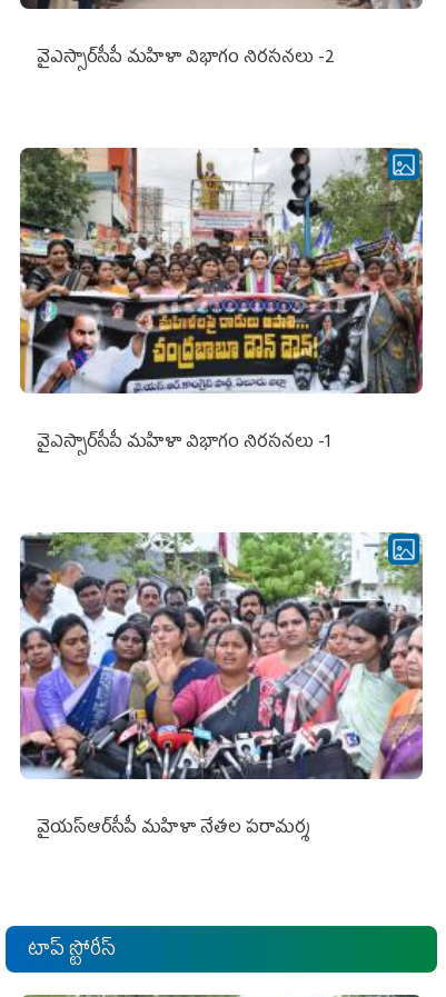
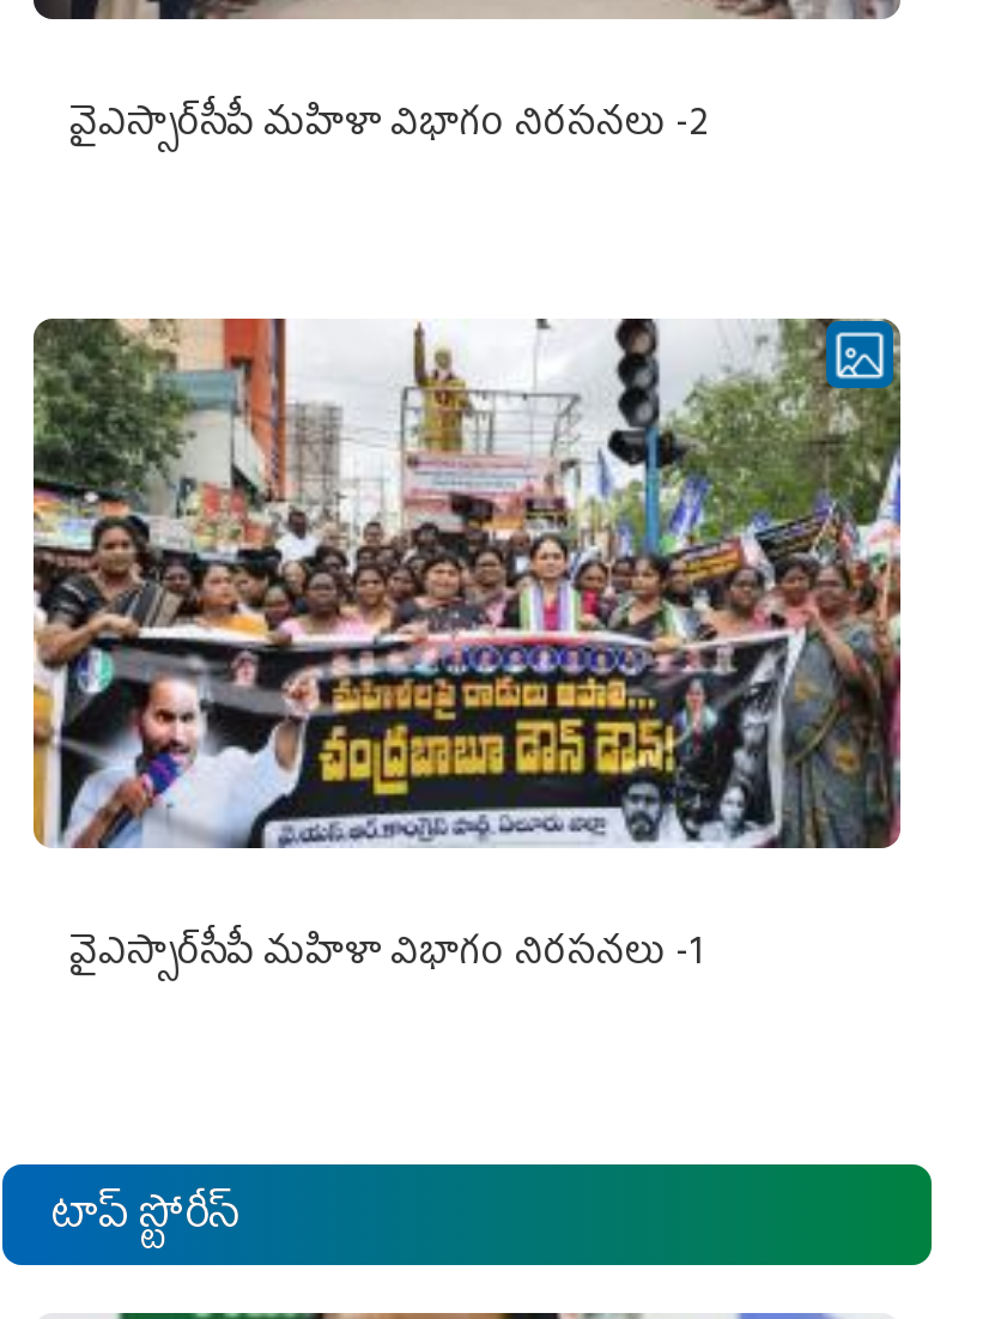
- [image]
- వైయ‌స్ఆర్‌సీపీ మ‌హిళా నేత‌ల ప‌రామ‌ర్శ‌
